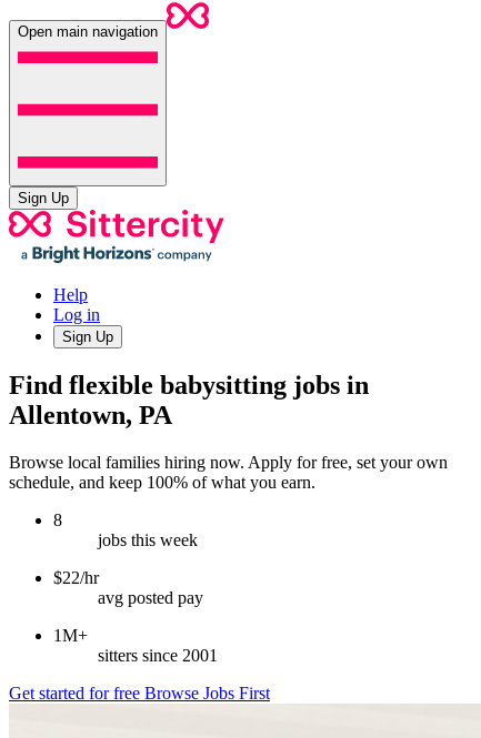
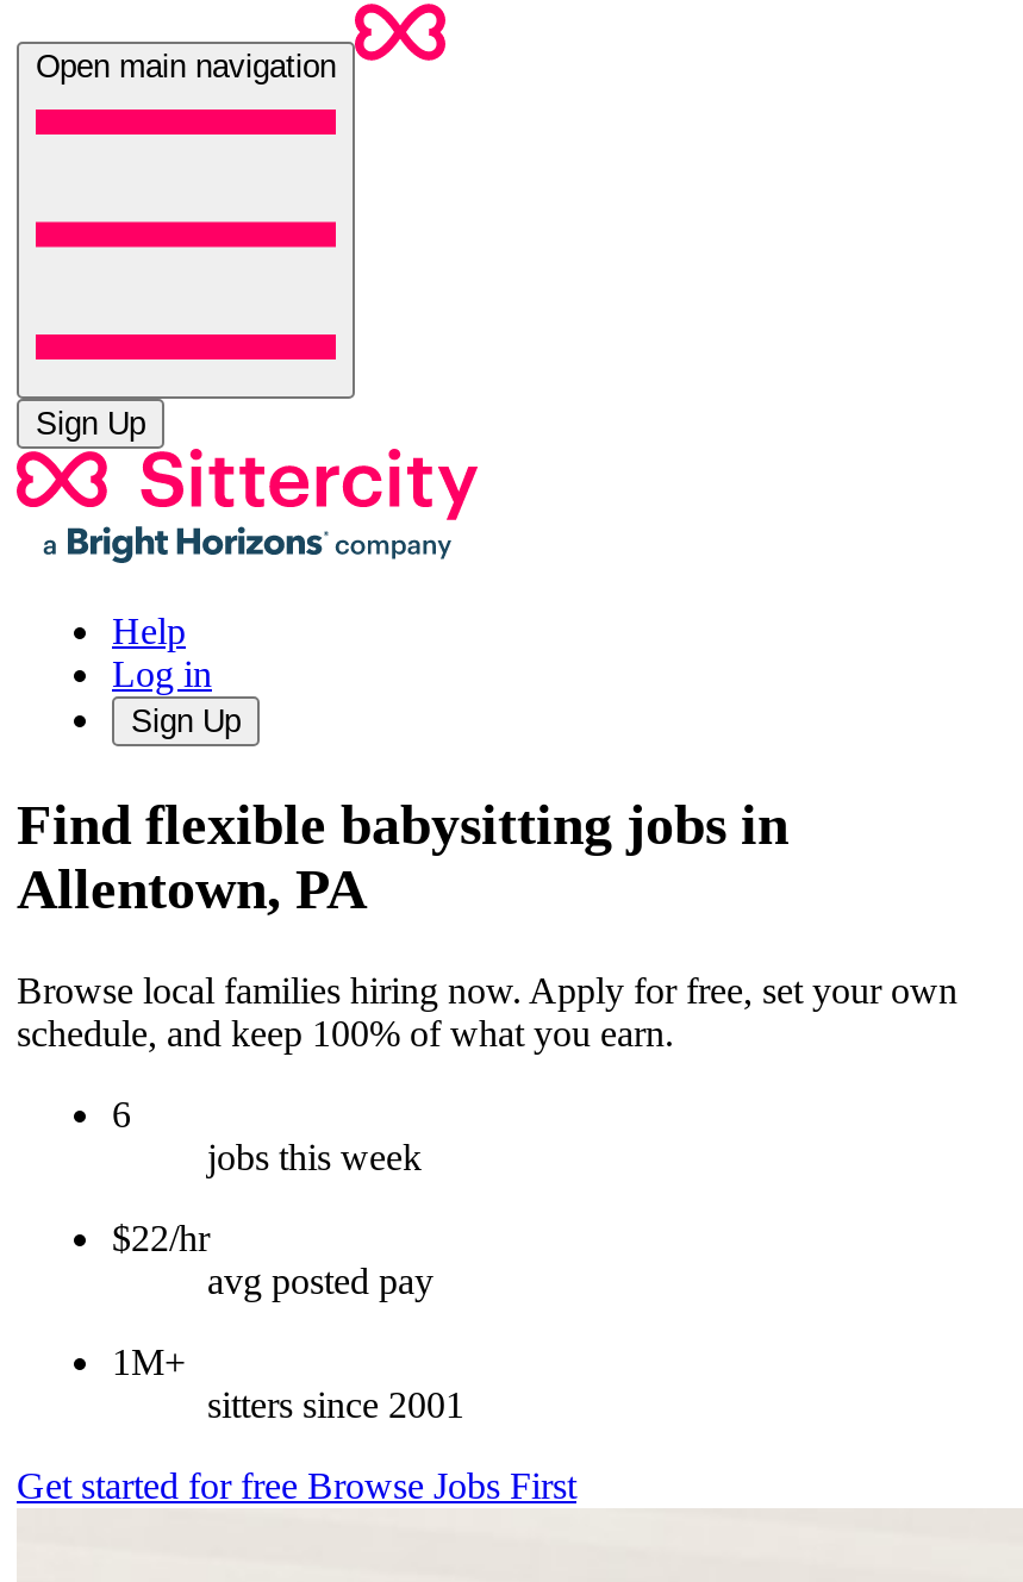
- 8
+ 6
